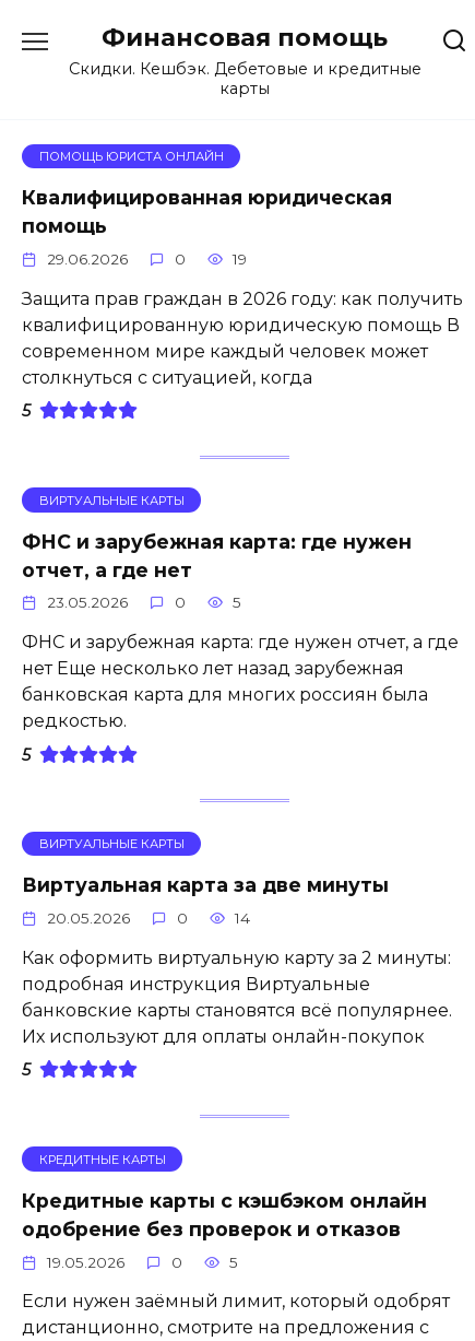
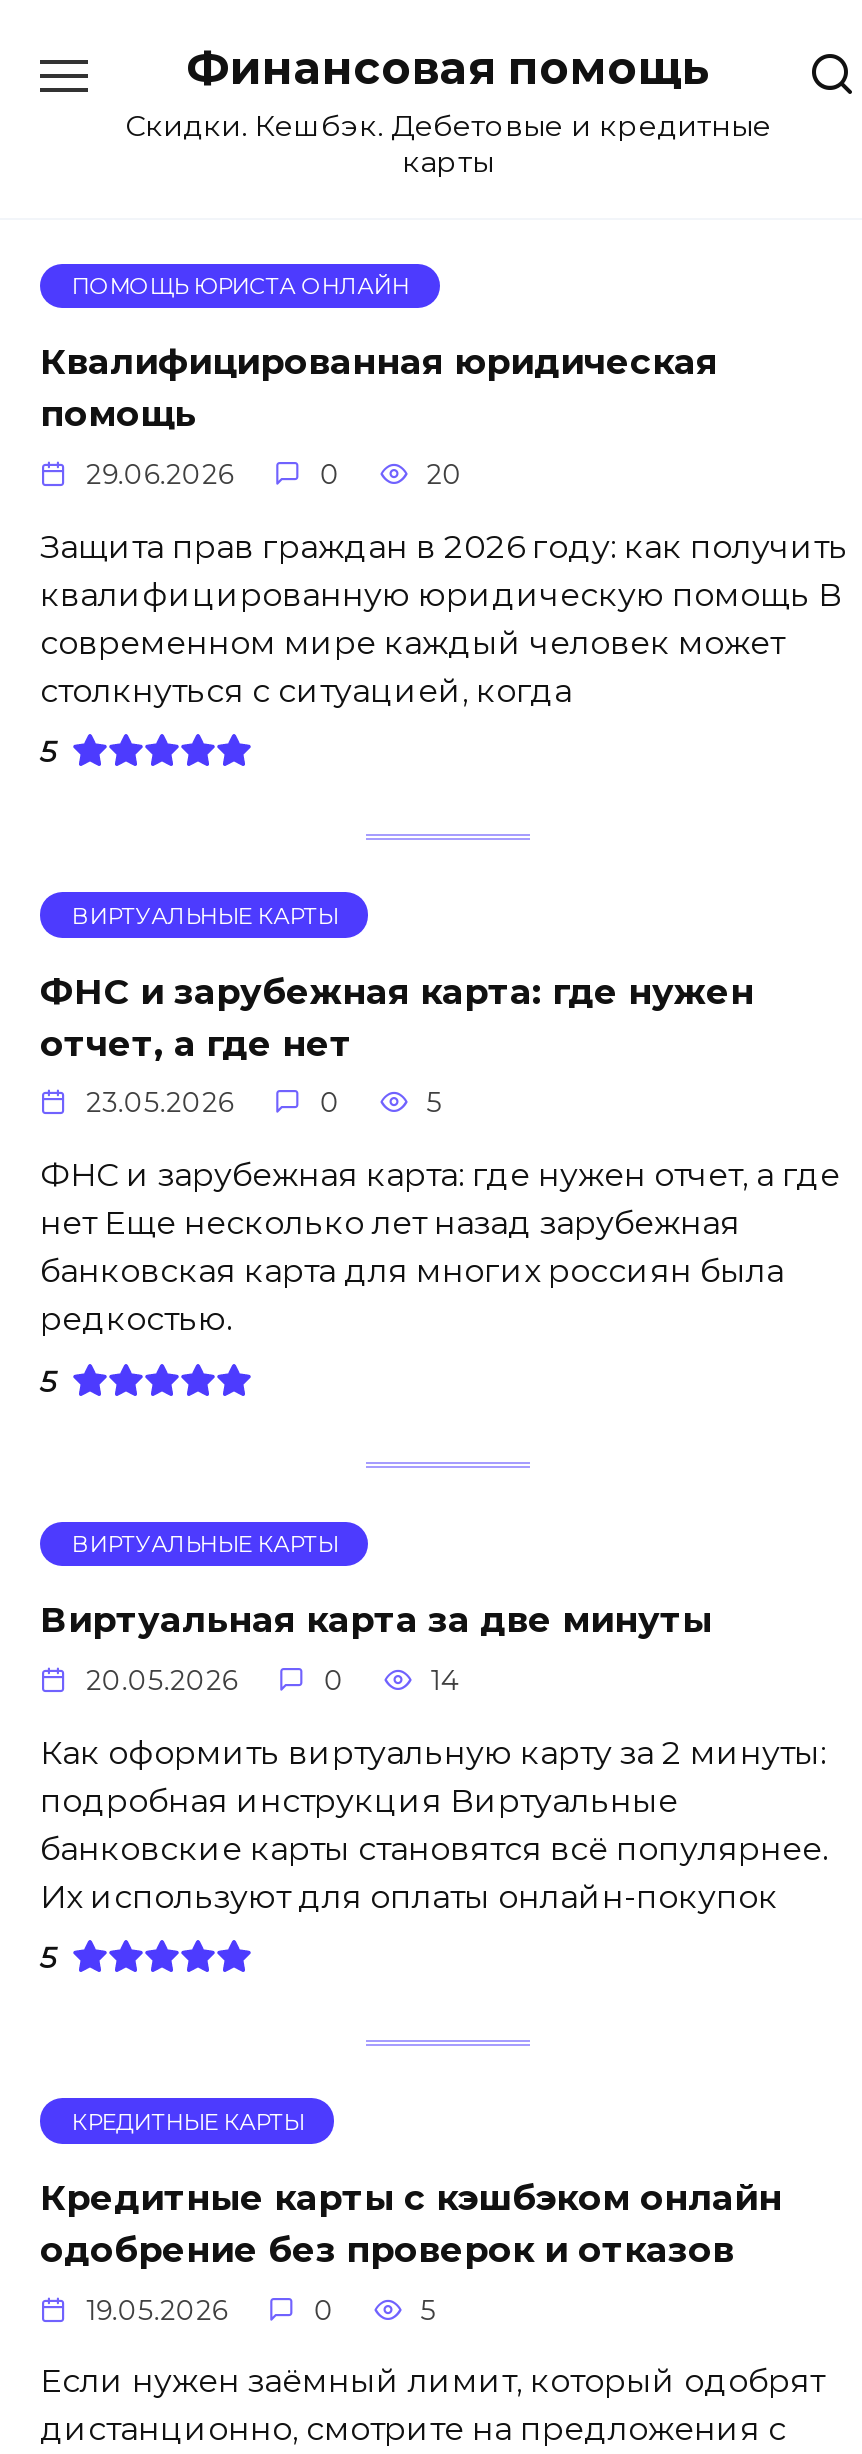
- 19
+ 20
